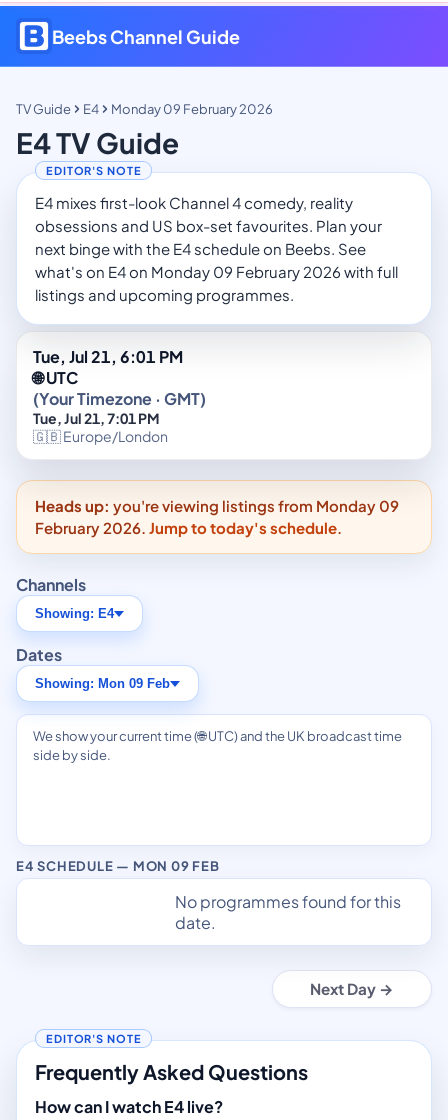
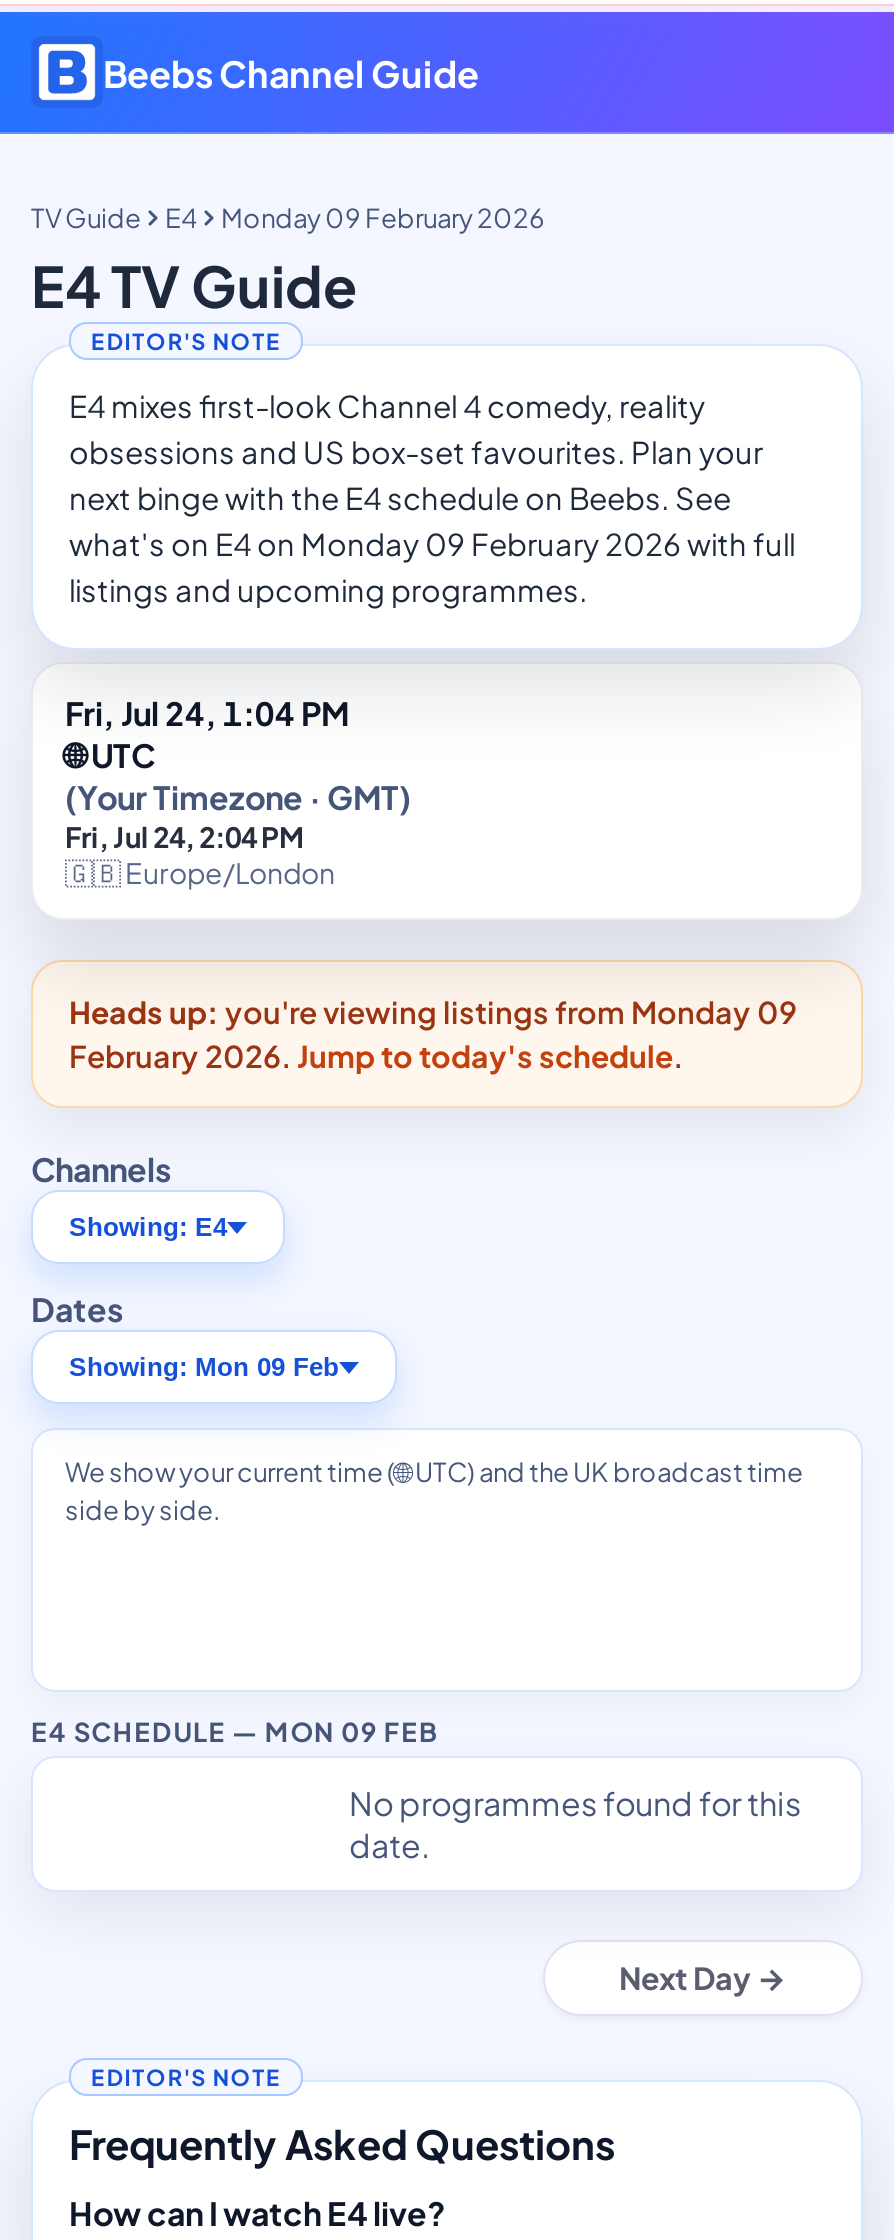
- Tue, Jul 21, 6:01 PM
+ Fri, Jul 24, 1:04 PM

- Tue, Jul 21, 7:01 PM
+ Fri, Jul 24, 2:04 PM
